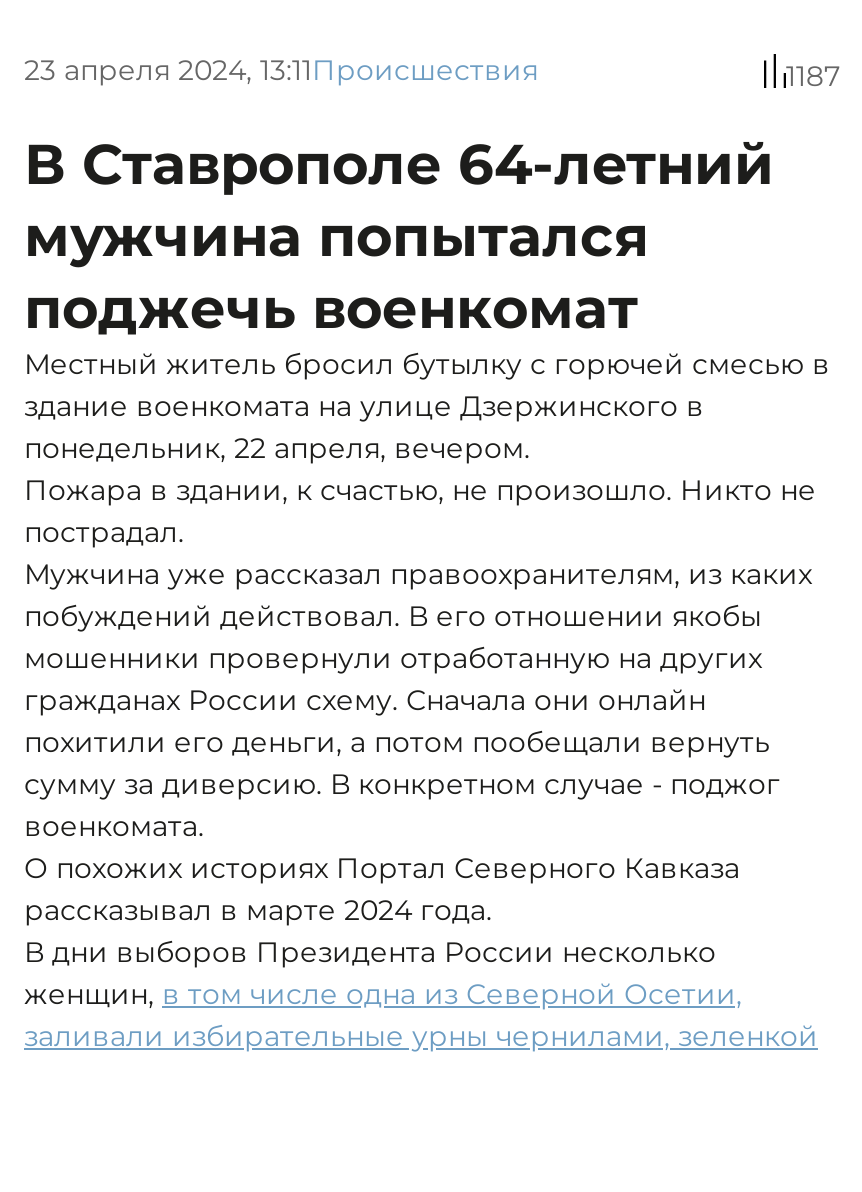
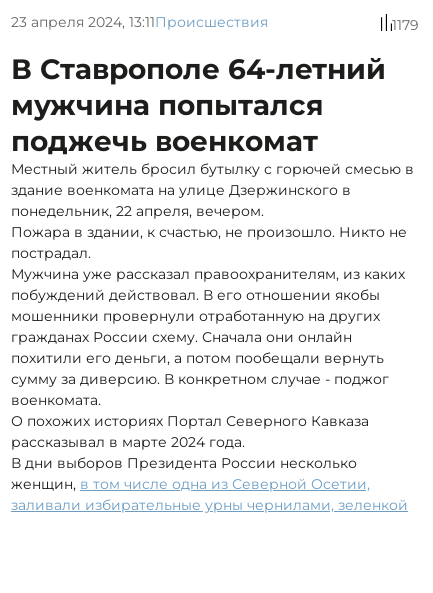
- 1187
+ 1179
